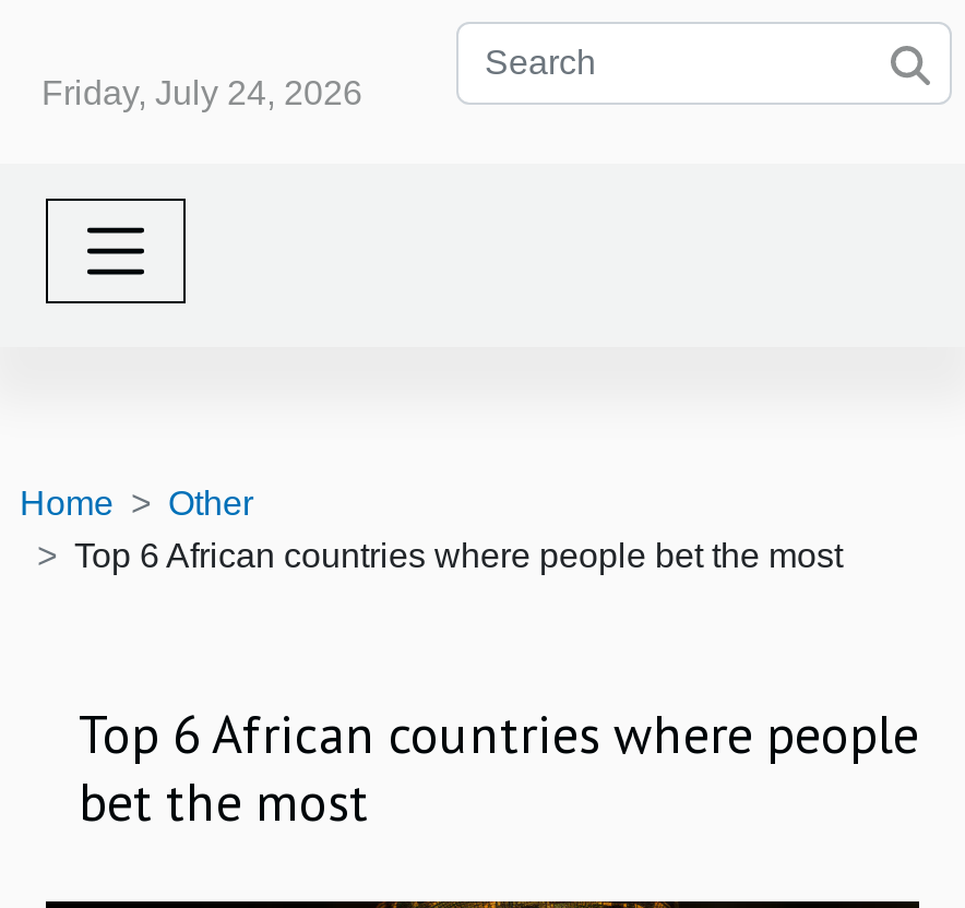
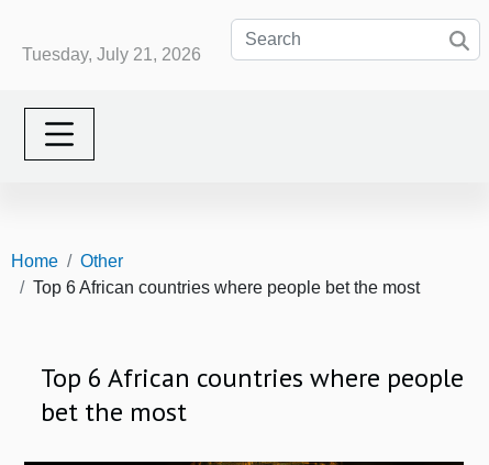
- Friday, July 24, 2026
+ Tuesday, July 21, 2026
